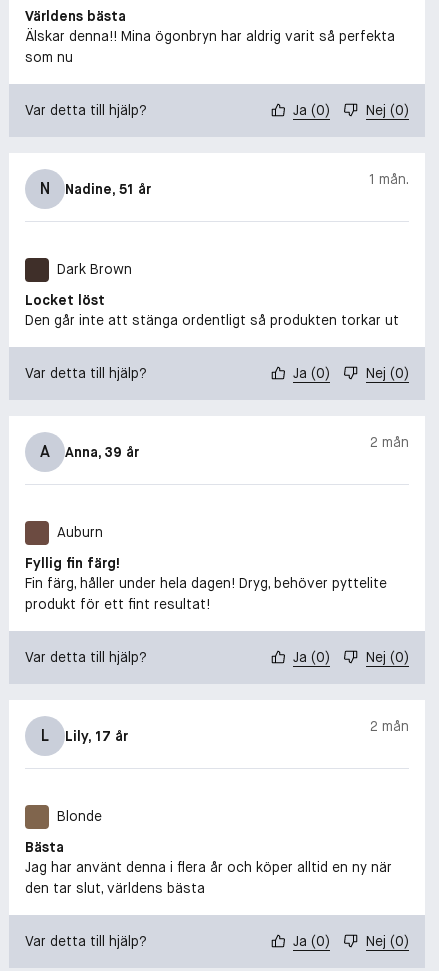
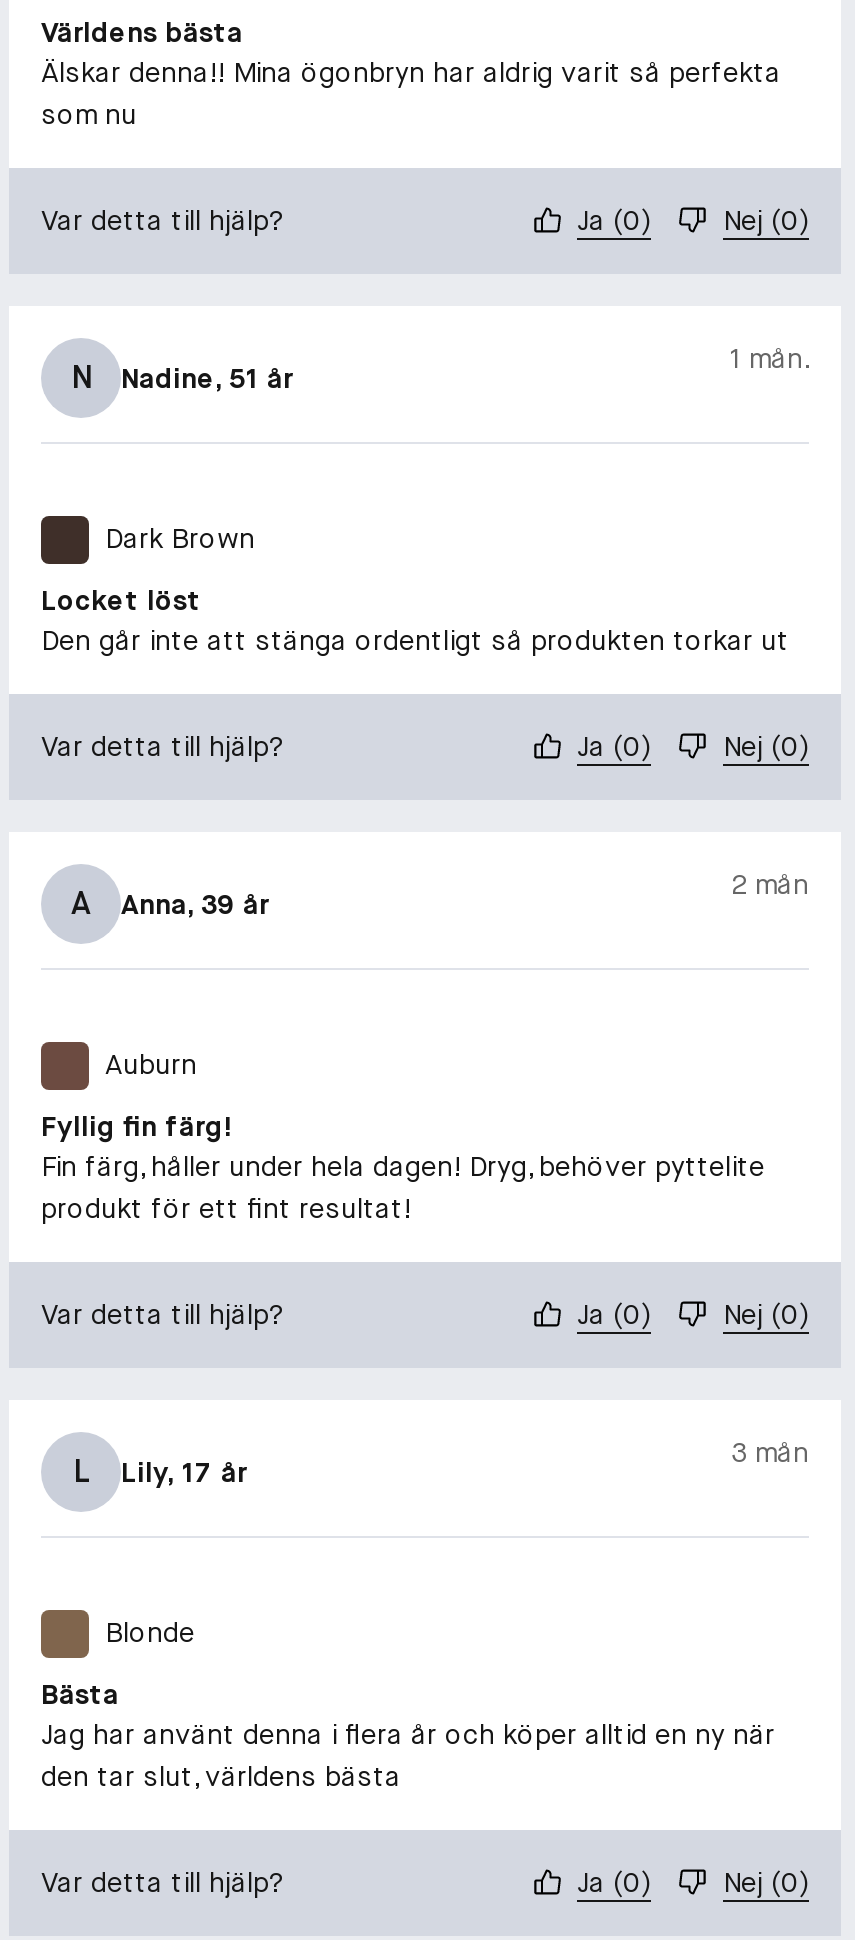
- 2 mån
+ 3 mån
